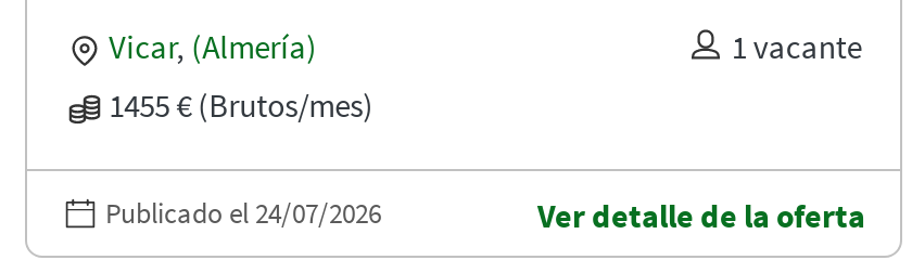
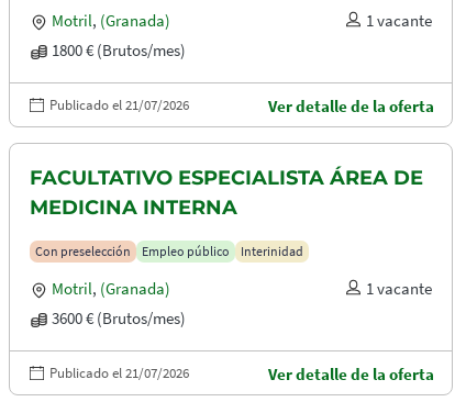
- Vicar, (Almería)
+ Motril, (Granada)

- 1455 € (Brutos/mes)
- Publicado el 24/07/2026
+ 1800 € (Brutos/mes)
+ Publicado el 21/07/2026
+ Ver detalle de la oferta
+ FACULTATIVO ESPECIALISTA ÁREA DE
+ MEDICINA INTERNA
+ Con preselección
+ Empleo público
+ Interinidad
+ Motril, (Granada)
+ 1 vacante
+ 3600 € (Brutos/mes)
+ Publicado el 21/07/2026
